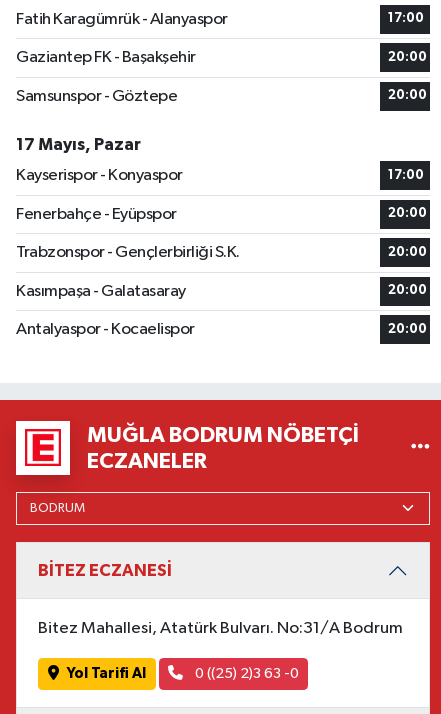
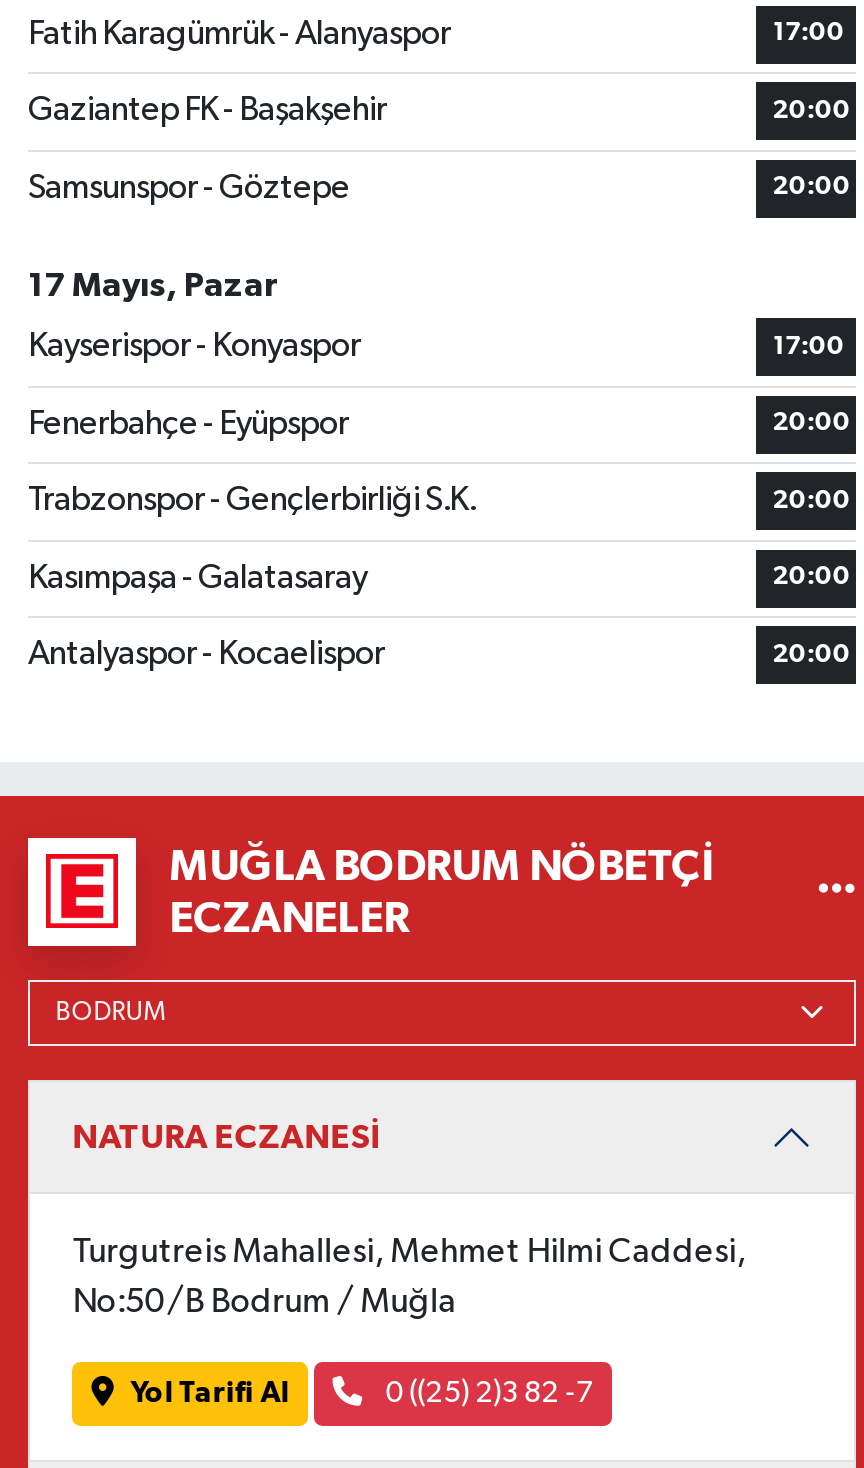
- BİTEZ ECZANESİ
- Bitez Mahallesi, Atatürk Bulvarı. No:31/A Bodrum
+ NATURA ECZANESİ
+ Turgutreis Mahallesi, Mehmet Hilmi Caddesi,
+ No:50/B Bodrum / Muğla

- 0 ((25) 2)3 63 -0
+ 0 ((25) 2)3 82 -7
